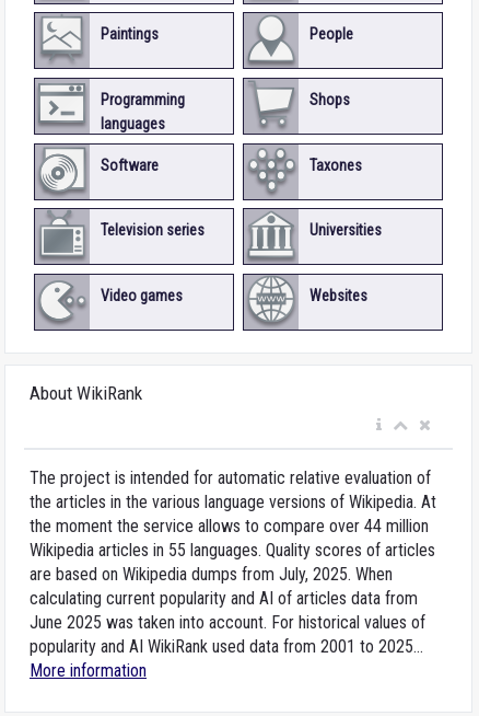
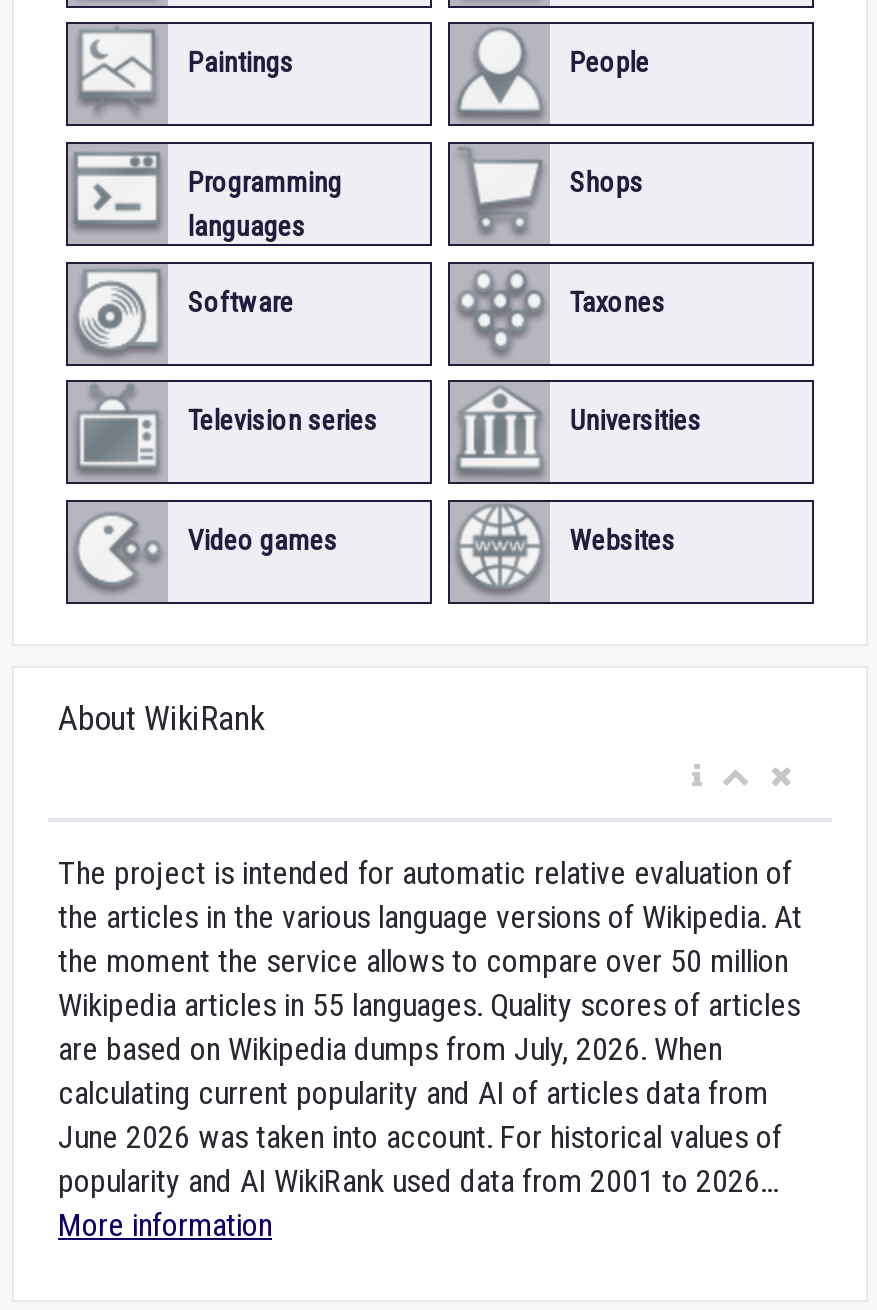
- the moment the service allows to compare over 44 million
+ the moment the service allows to compare over 50 million

- are based on Wikipedia dumps from July, 2025. When
+ are based on Wikipedia dumps from July, 2026. When

- June 2025 was taken into account. For historical values of
+ June 2026 was taken into account. For historical values of

- popularity and AI WikiRank used data from 2001 to 2025...
+ popularity and AI WikiRank used data from 2001 to 2026...
